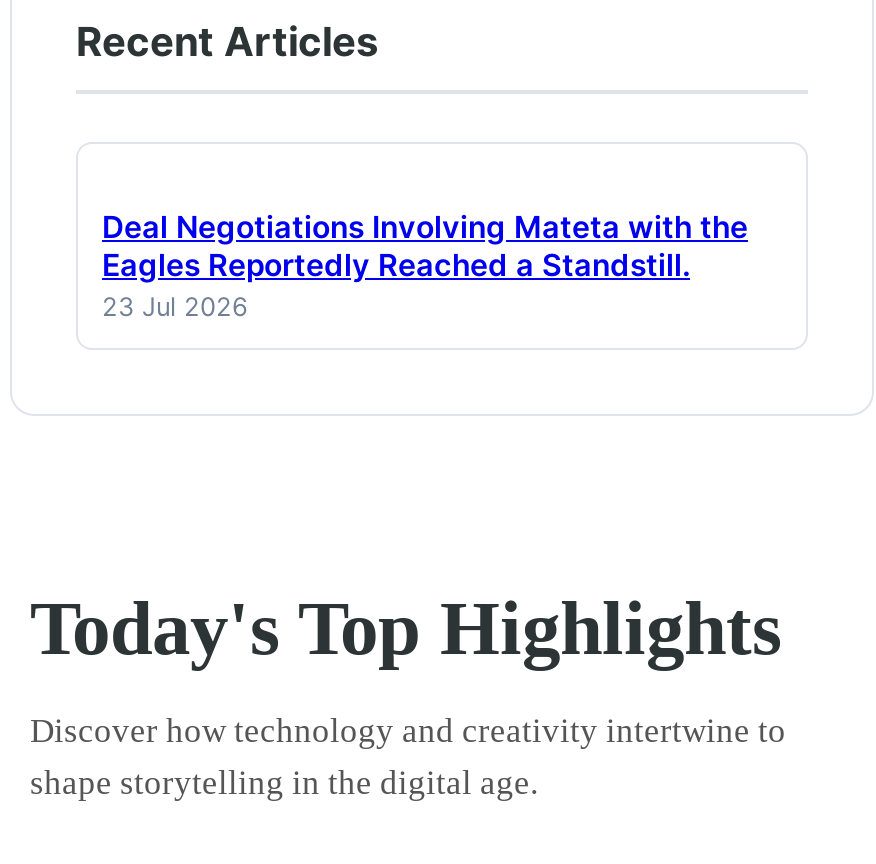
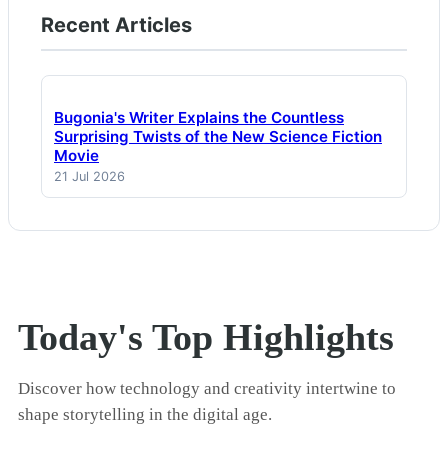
- Deal Negotiations Involving Mateta with the
- Eagles Reportedly Reached a Standstill.
- 23 Jul 2026
+ Bugonia's Writer Explains the Countless
+ Surprising Twists of the New Science Fiction
+ Movie
+ 21 Jul 2026
